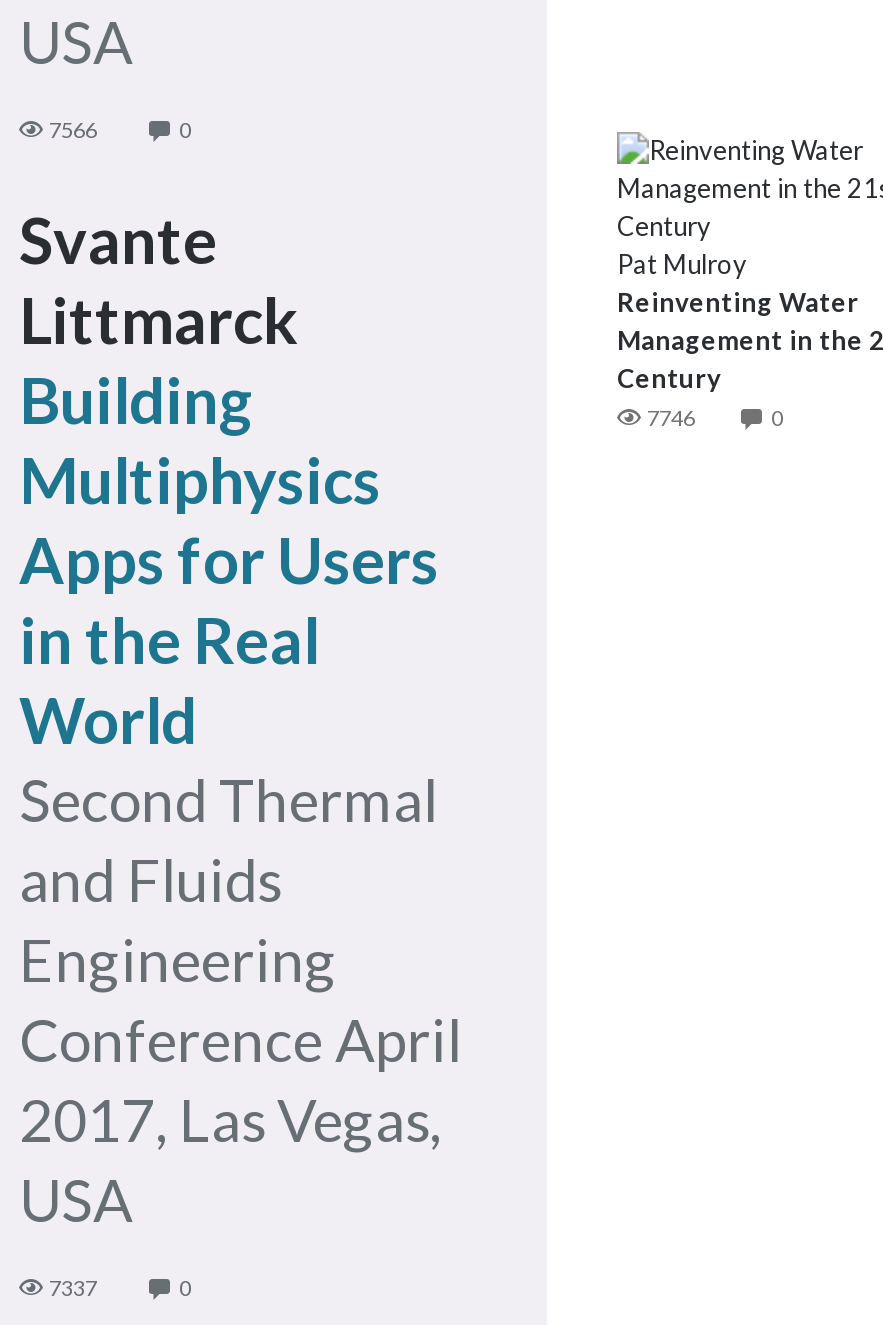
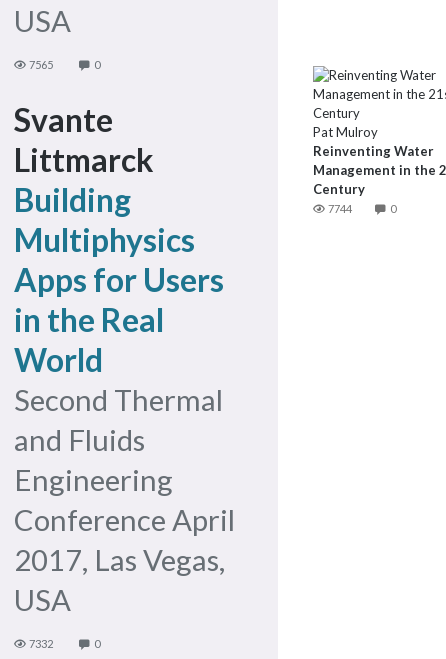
- 7566
+ 7565

- 7746
+ 7744

- 7337
+ 7332
